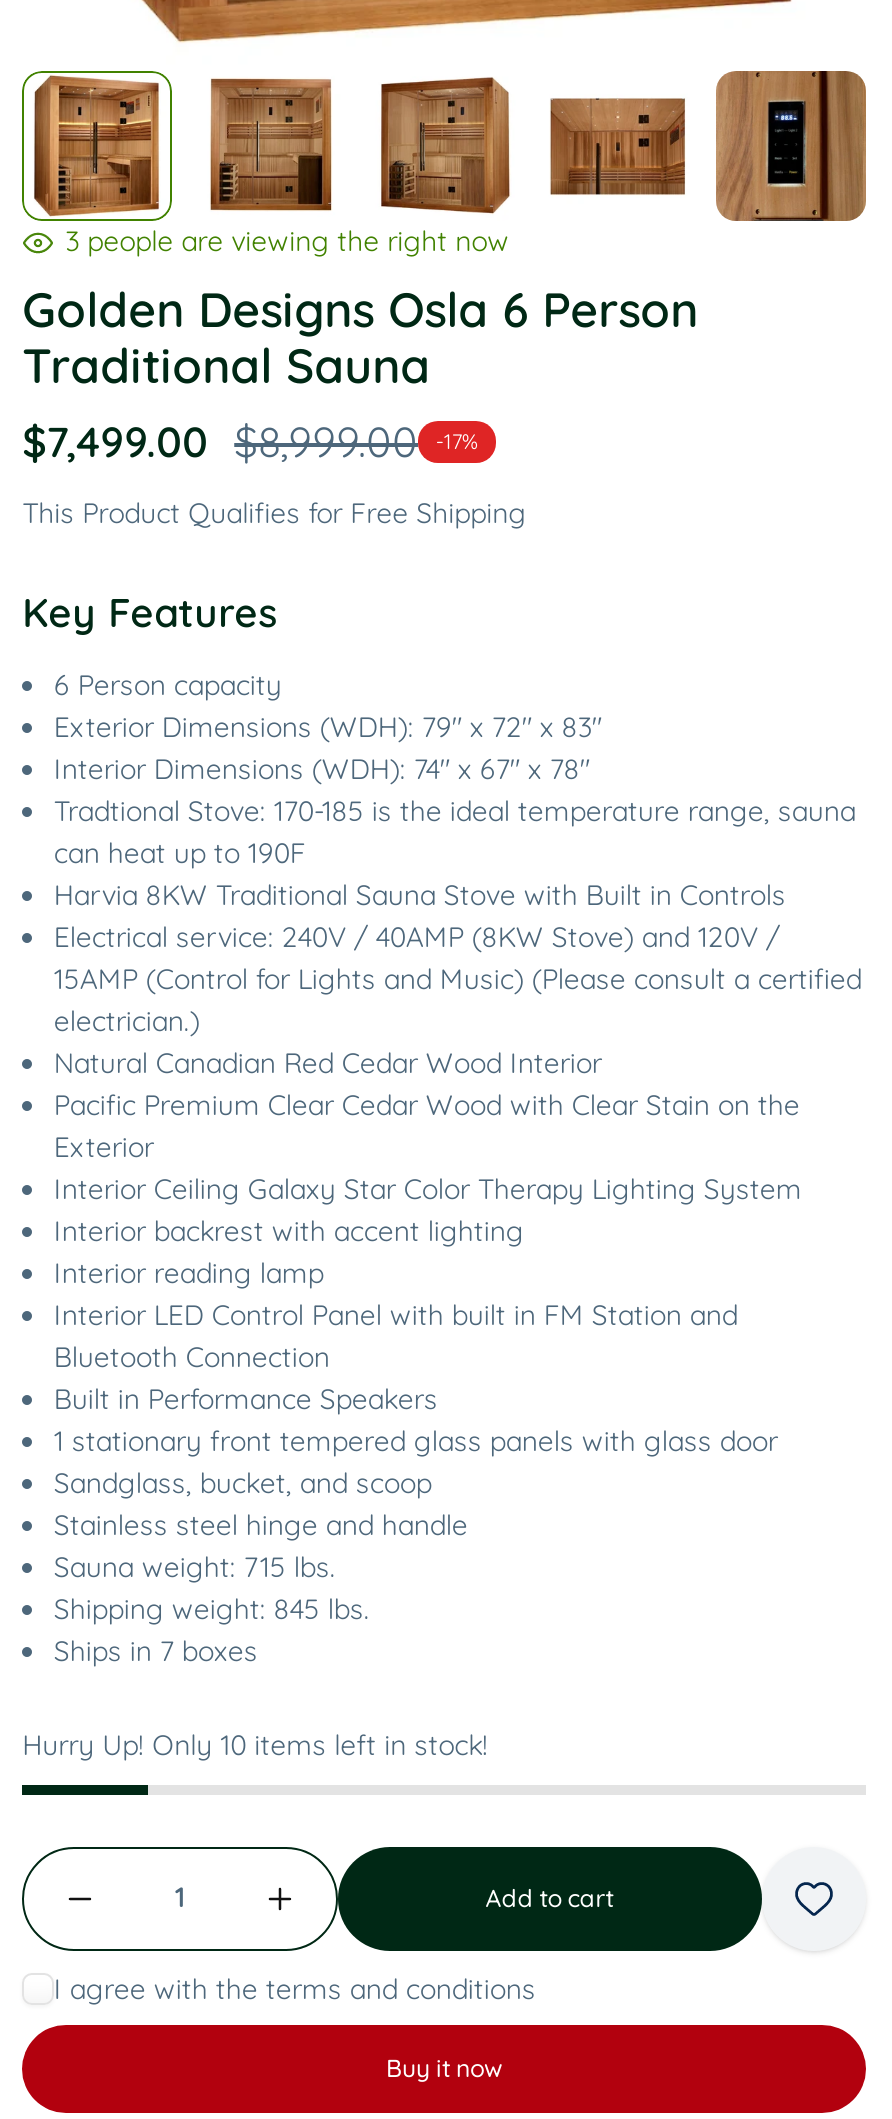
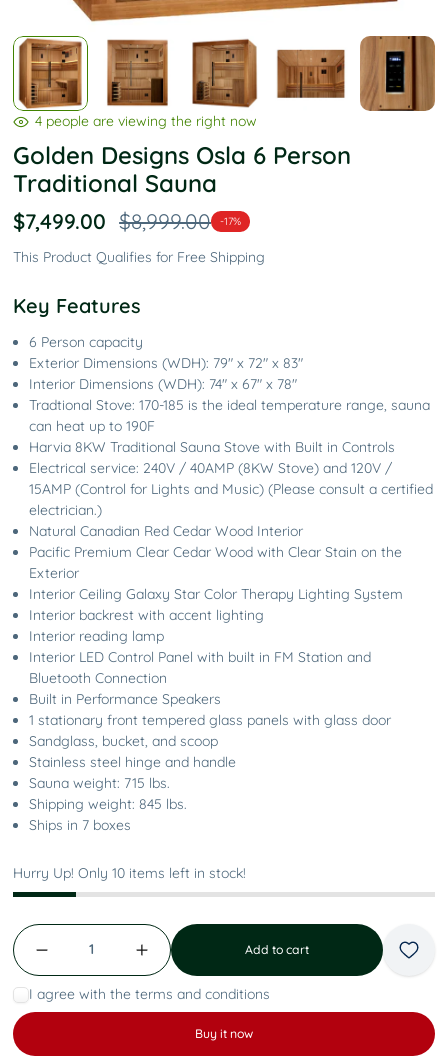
- 3 people are viewing the right now
+ 4 people are viewing the right now
